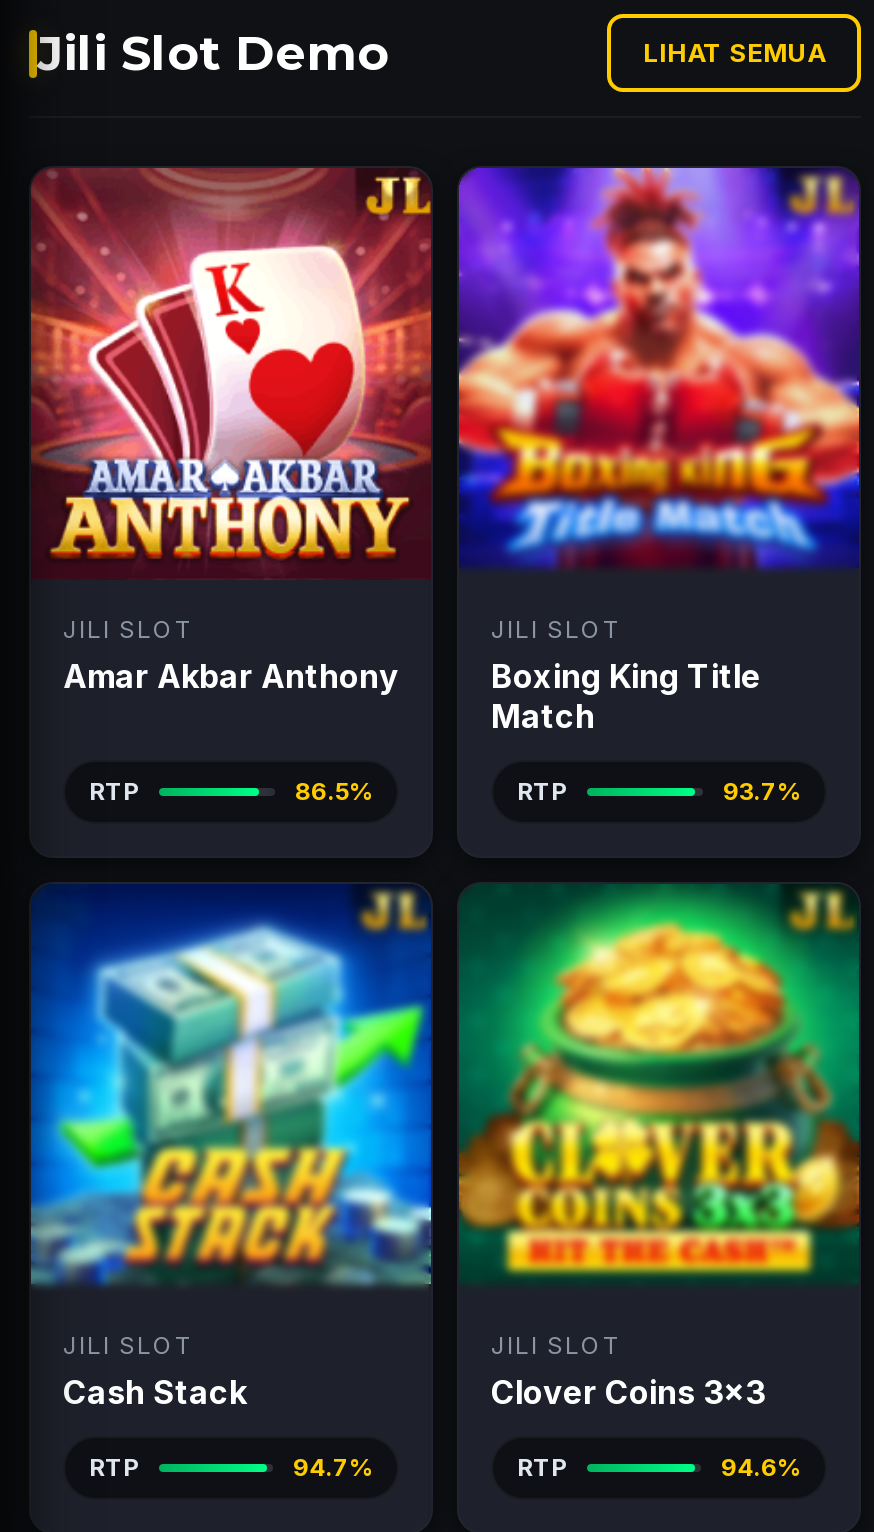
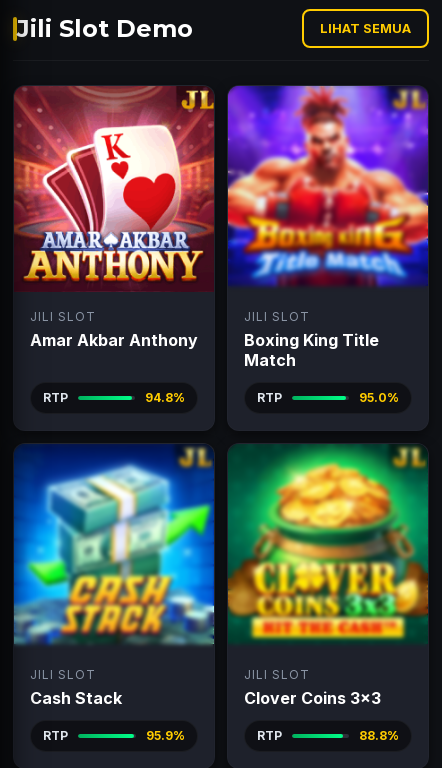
- 86.5%
+ 94.8%

- 93.7%
+ 95.0%

- 94.7%
+ 95.9%

- 94.6%
+ 88.8%
